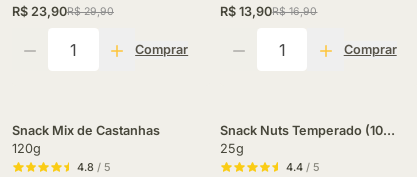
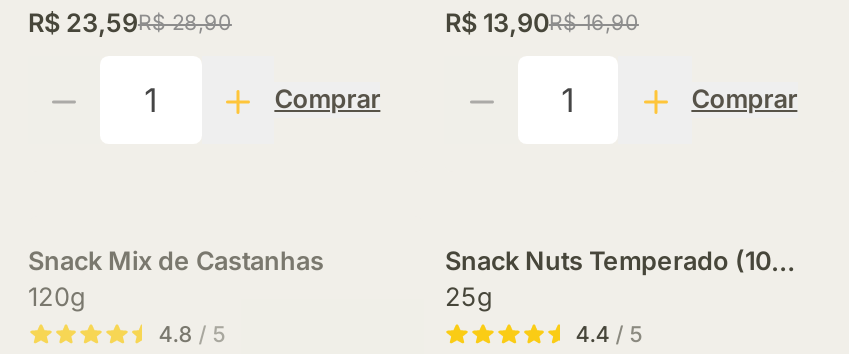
- R$ 23,90R$ 29,90
+ R$ 23,59R$ 28,90
